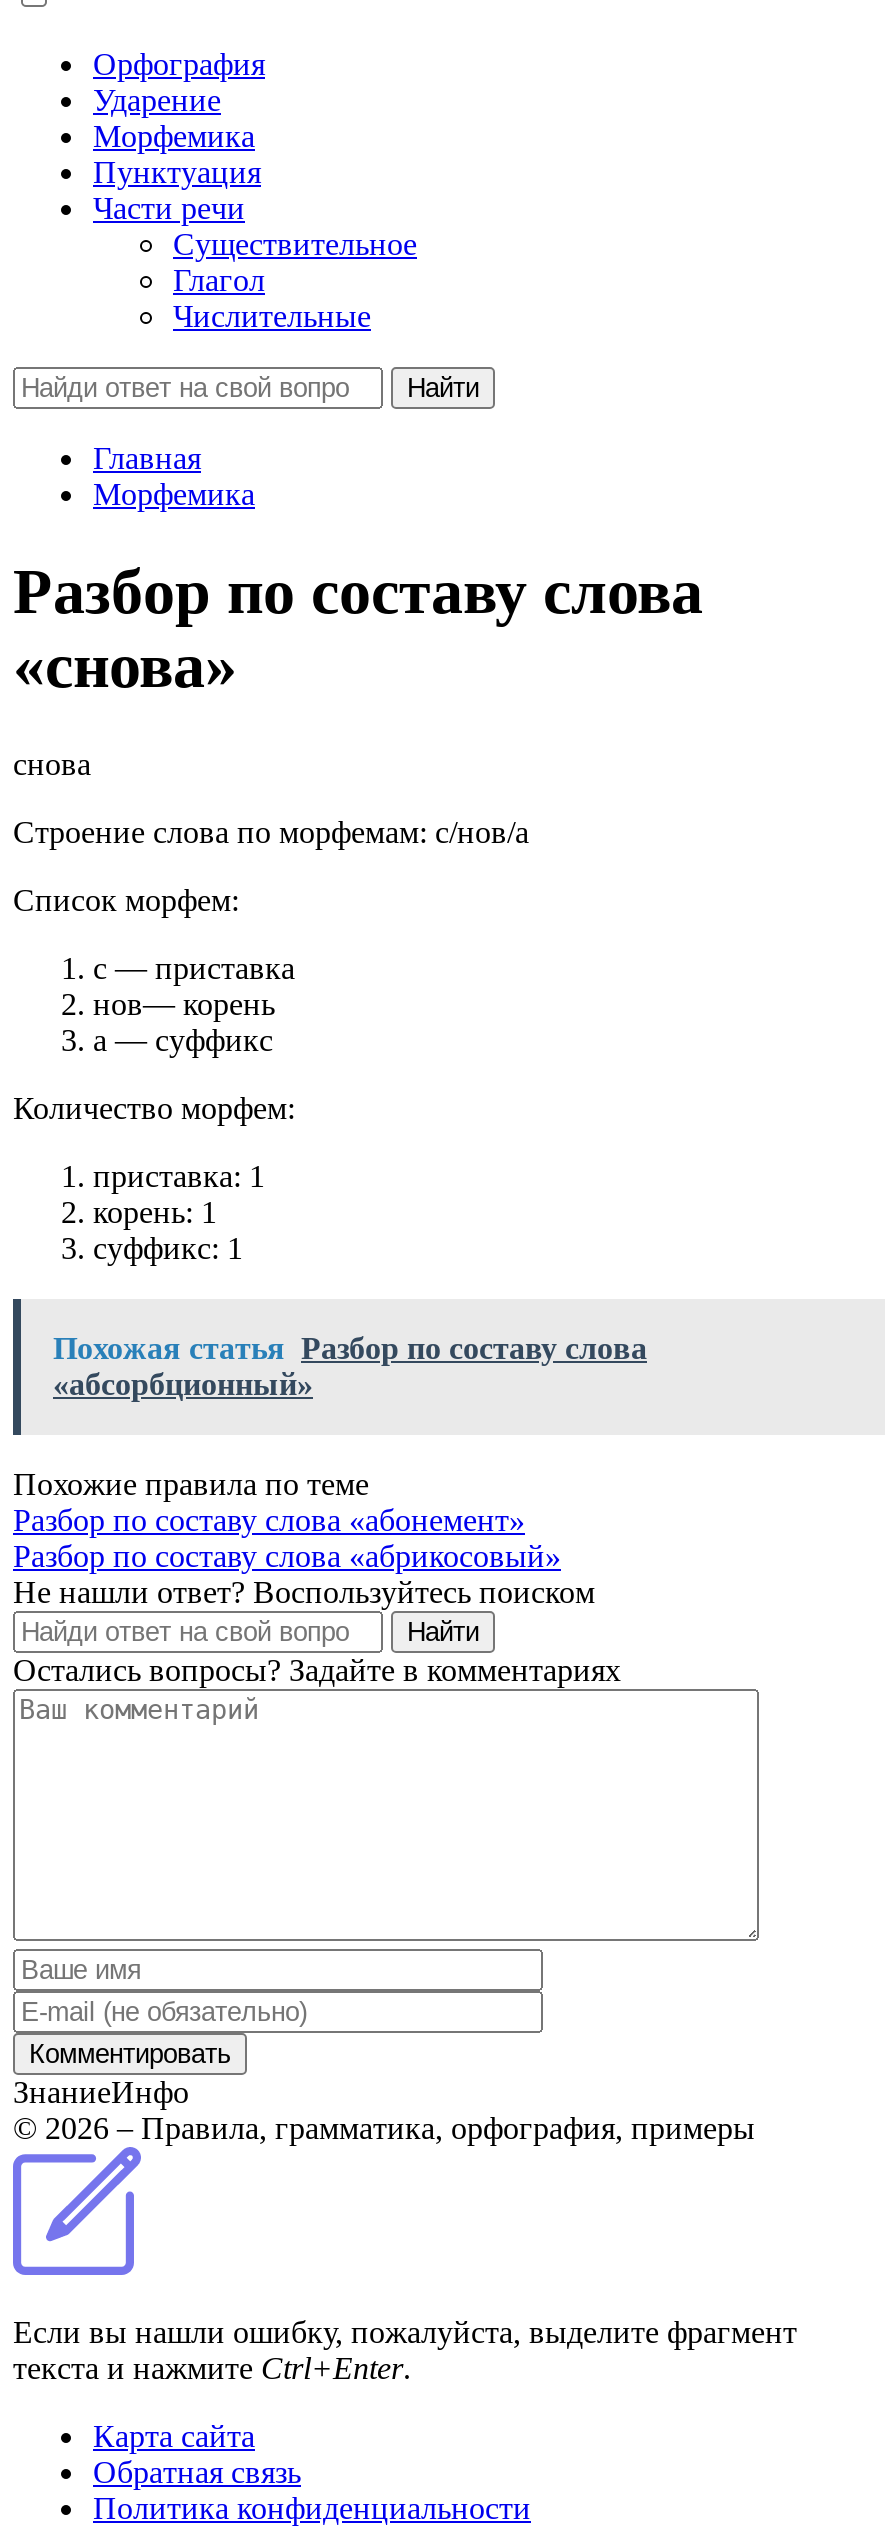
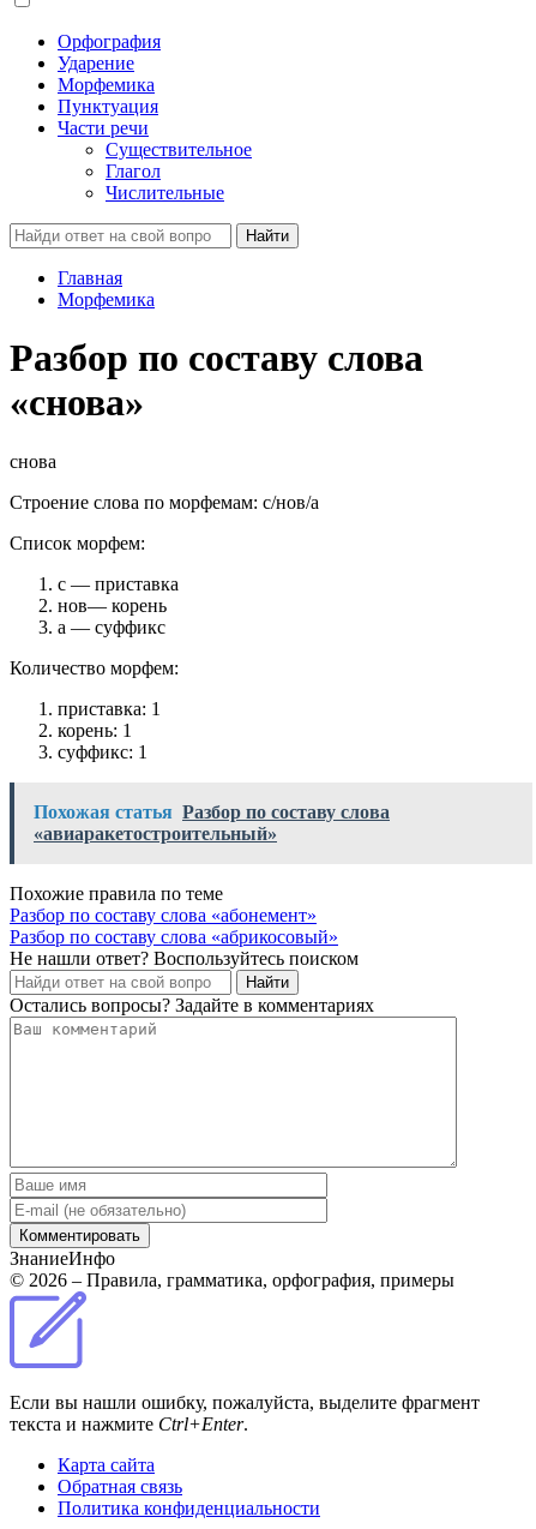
- «абсорбционный»
+ «авиаракетостроительный»
